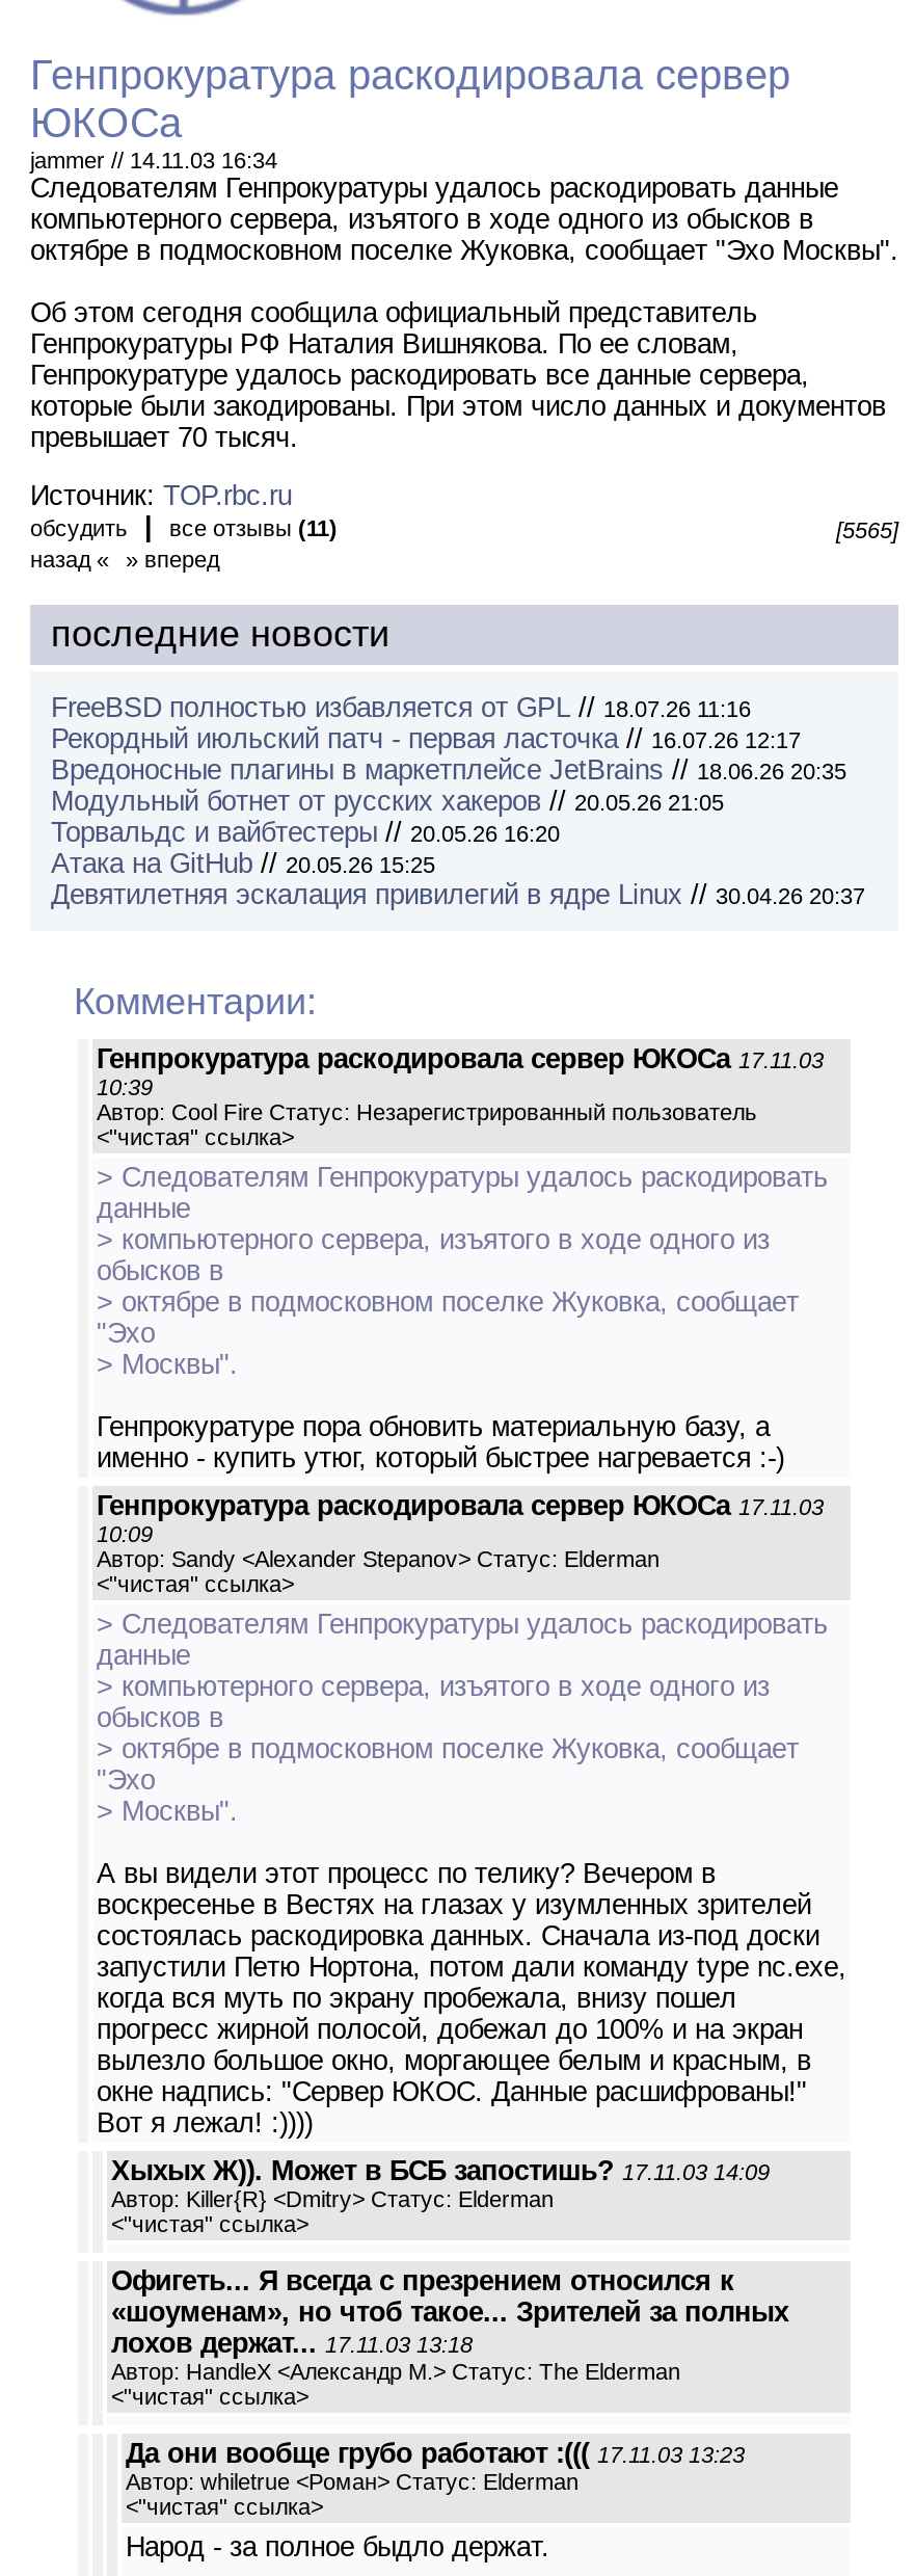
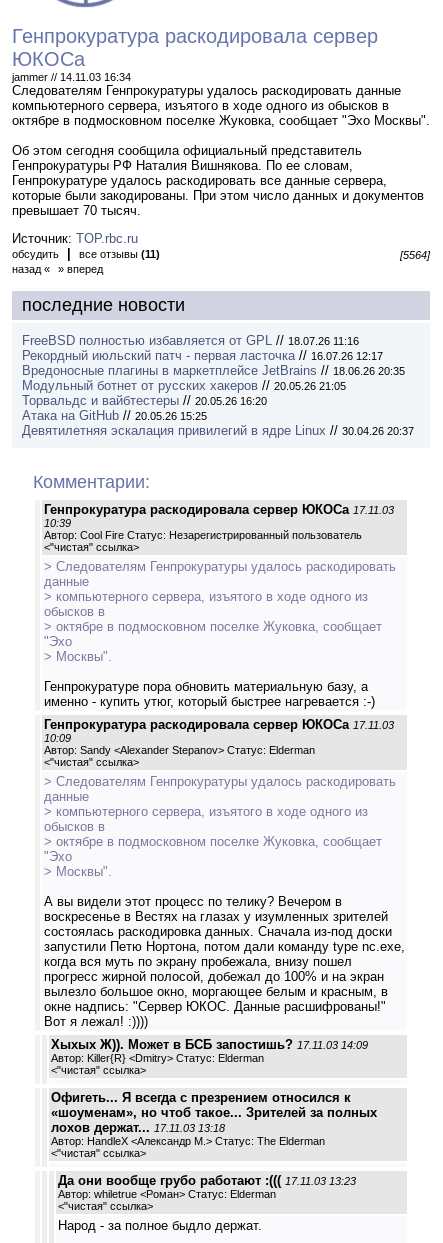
- [5565]
+ [5564]
